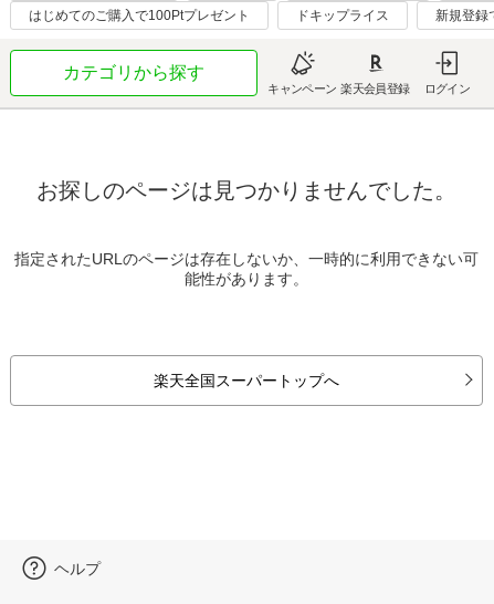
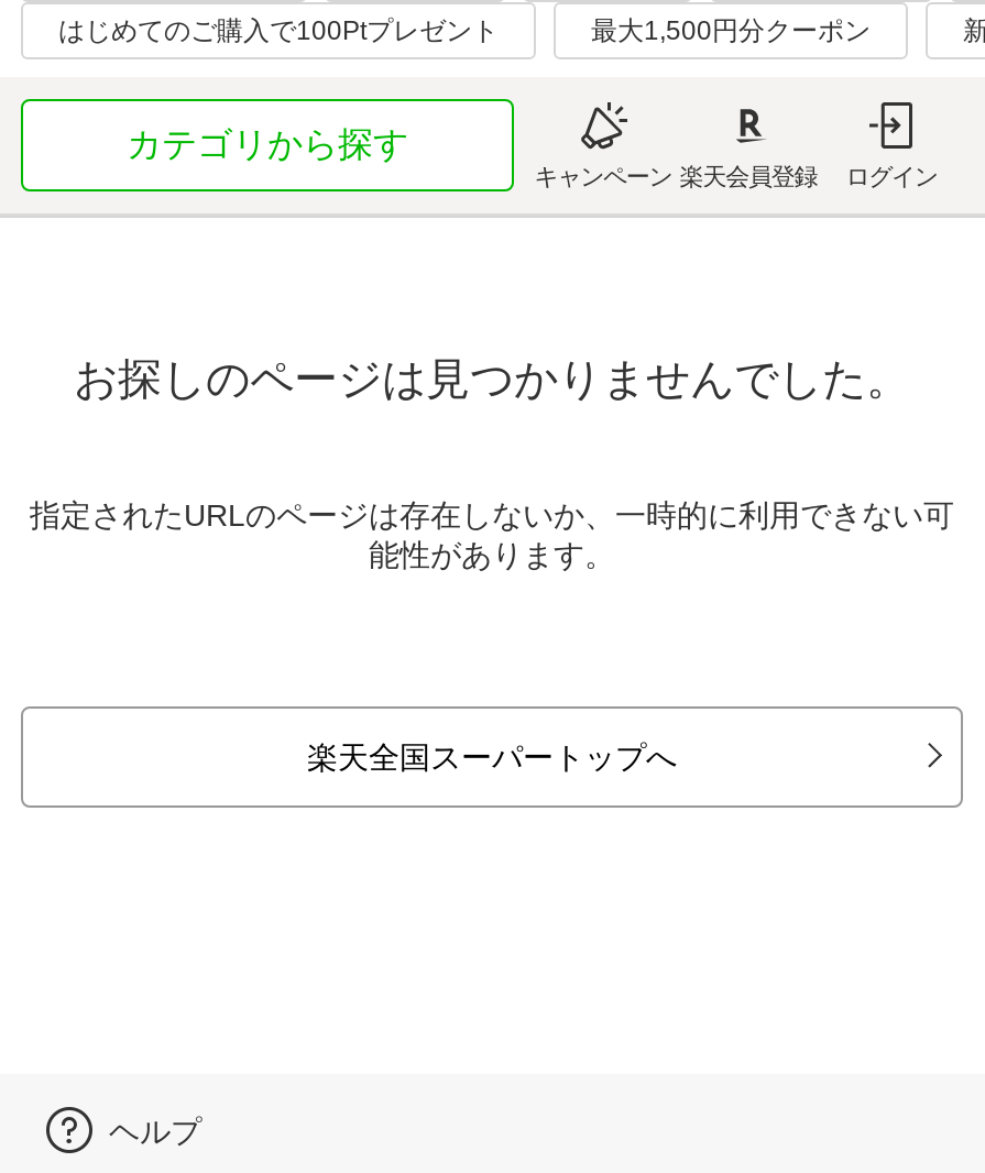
- ドキップライス
+ 最大1,500円分クーポン
